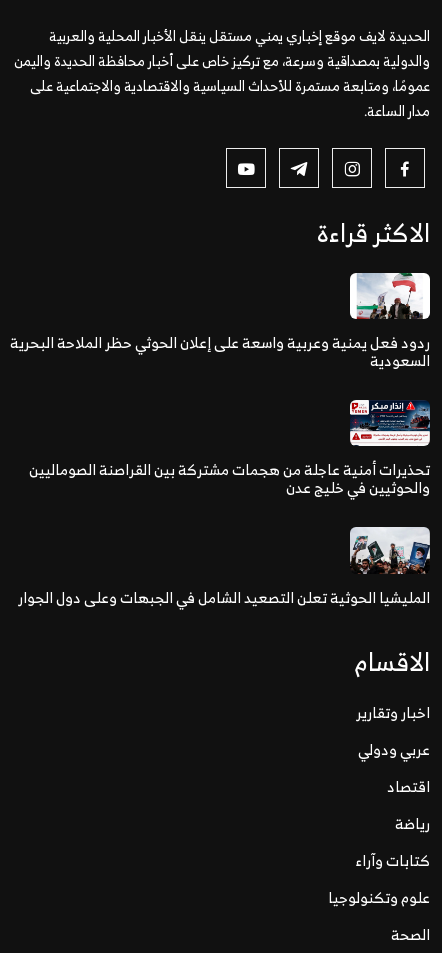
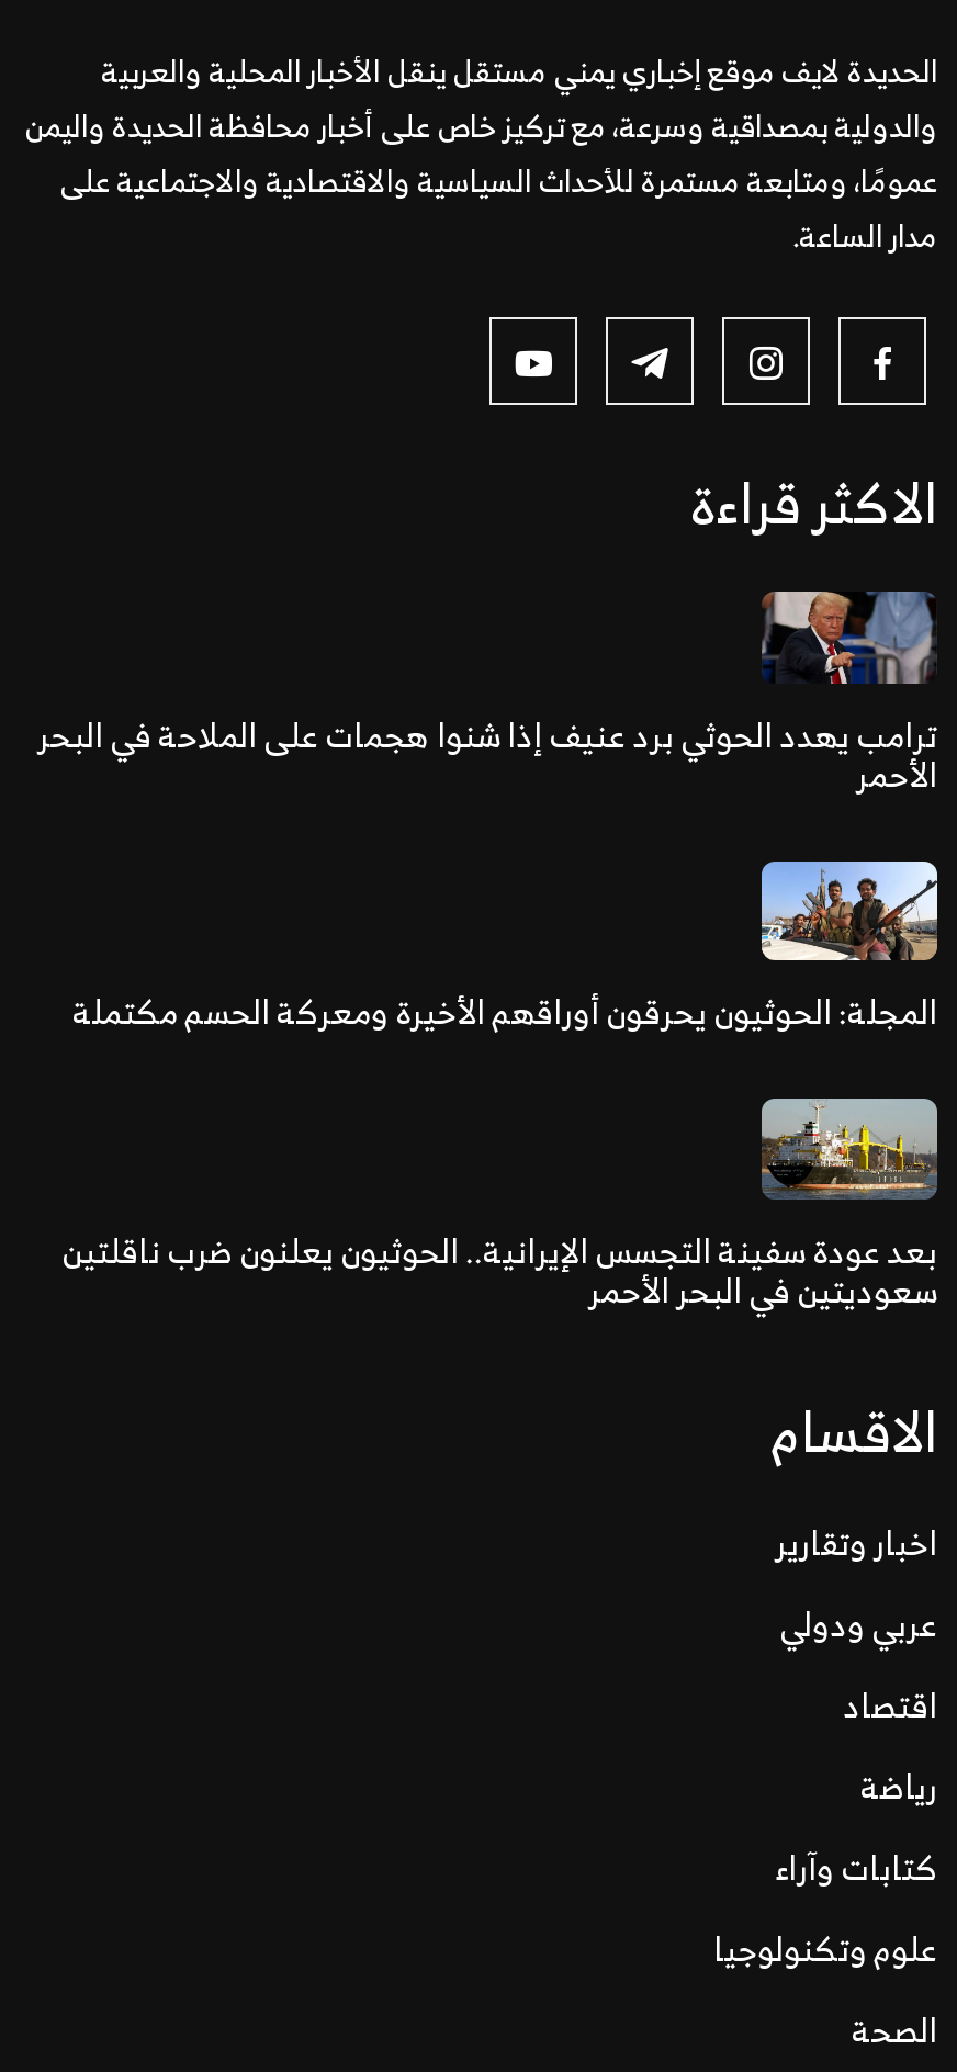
- [image]
- ردود فعل يمنية وعربية واسعة على إعلان الحوثي حظر الملاحة البحرية
- السعودية
+ [image]
+ ترامب يهدد الحوثي برد عنيف إذا شنوا هجمات على الملاحة في البحر
+ الأحمر

- [image]
- تحذيرات أمنية عاجلة من هجمات مشتركة بين القراصنة الصوماليين
- والحوثيين في خليج عدن
+ [image]
+ المجلة: الحوثيون يحرقون أوراقهم الأخيرة ومعركة الحسم مكتملة

- [image]
- المليشيا الحوثية تعلن التصعيد الشامل في الجبهات وعلى دول الجوار
+ [image]
+ بعد عودة سفينة التجسس الإيرانية.. الحوثيون يعلنون ضرب ناقلتين
+ سعوديتين في البحر الأحمر
